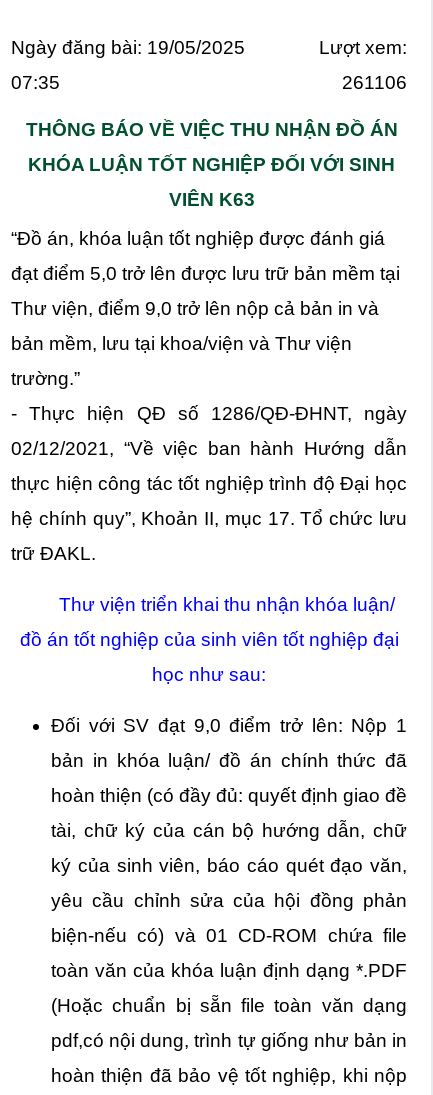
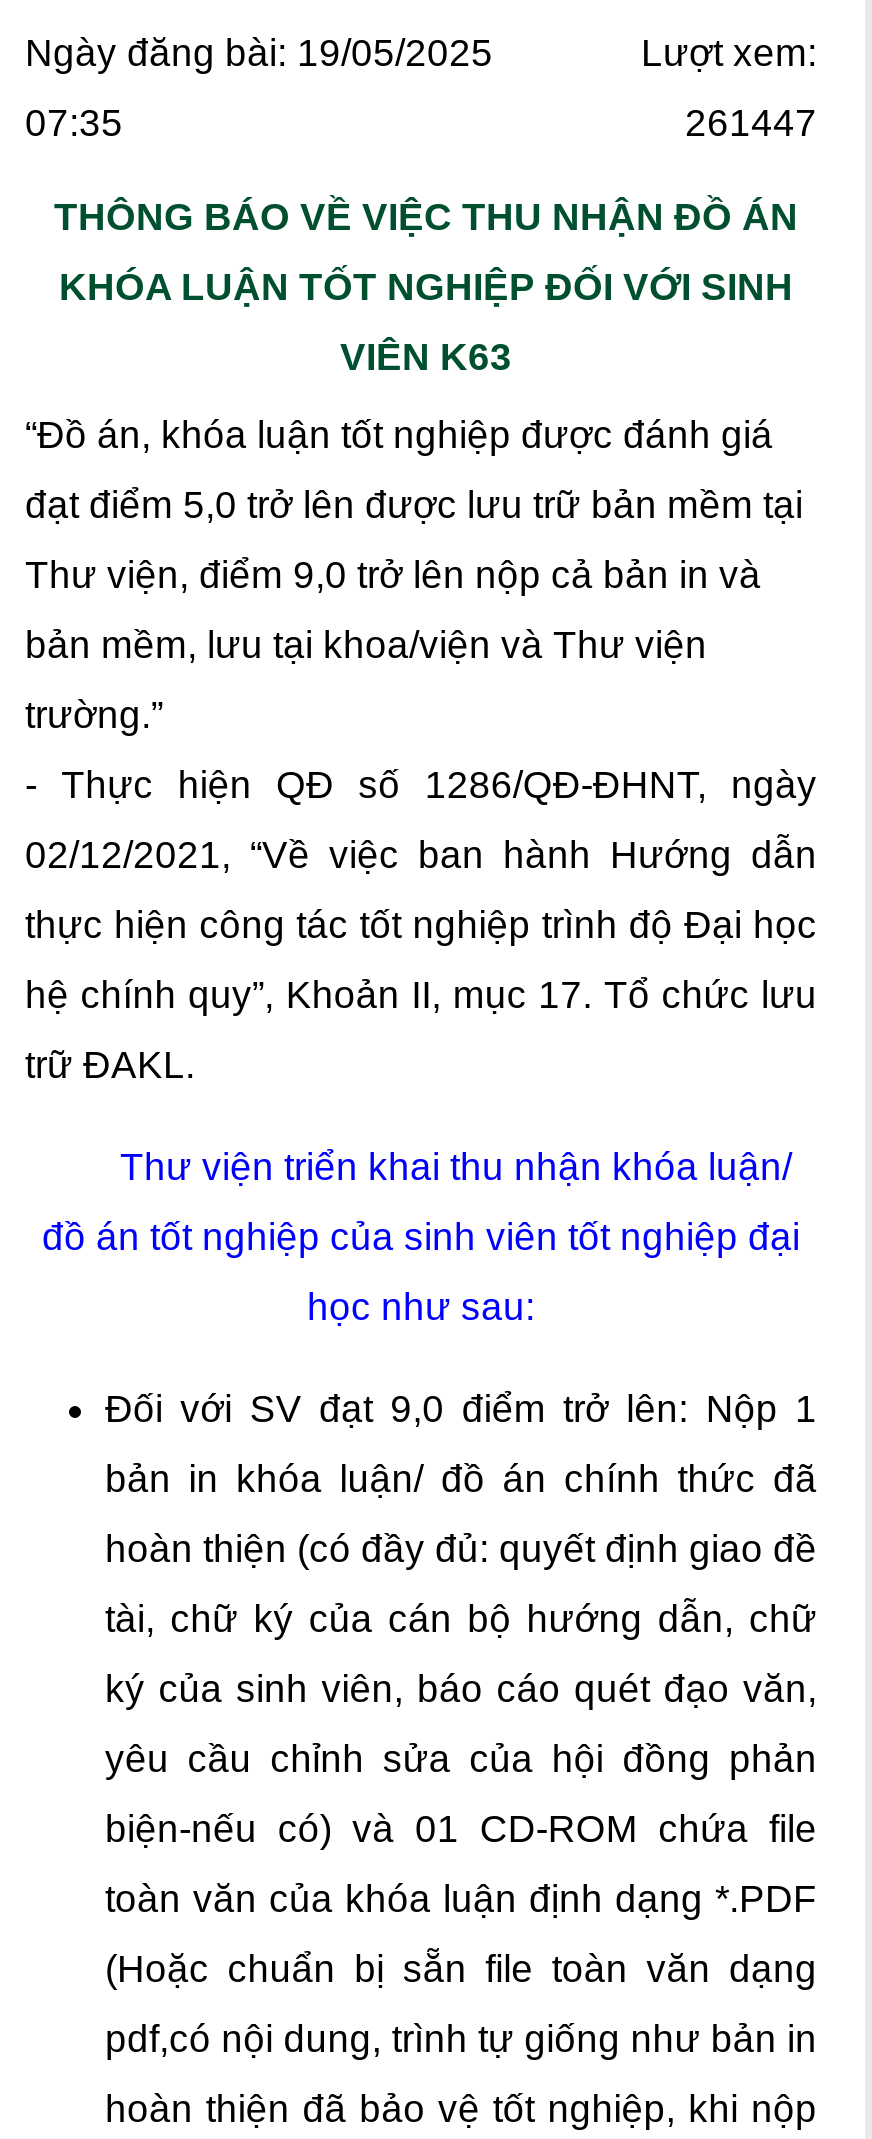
- 261106
+ 261447
